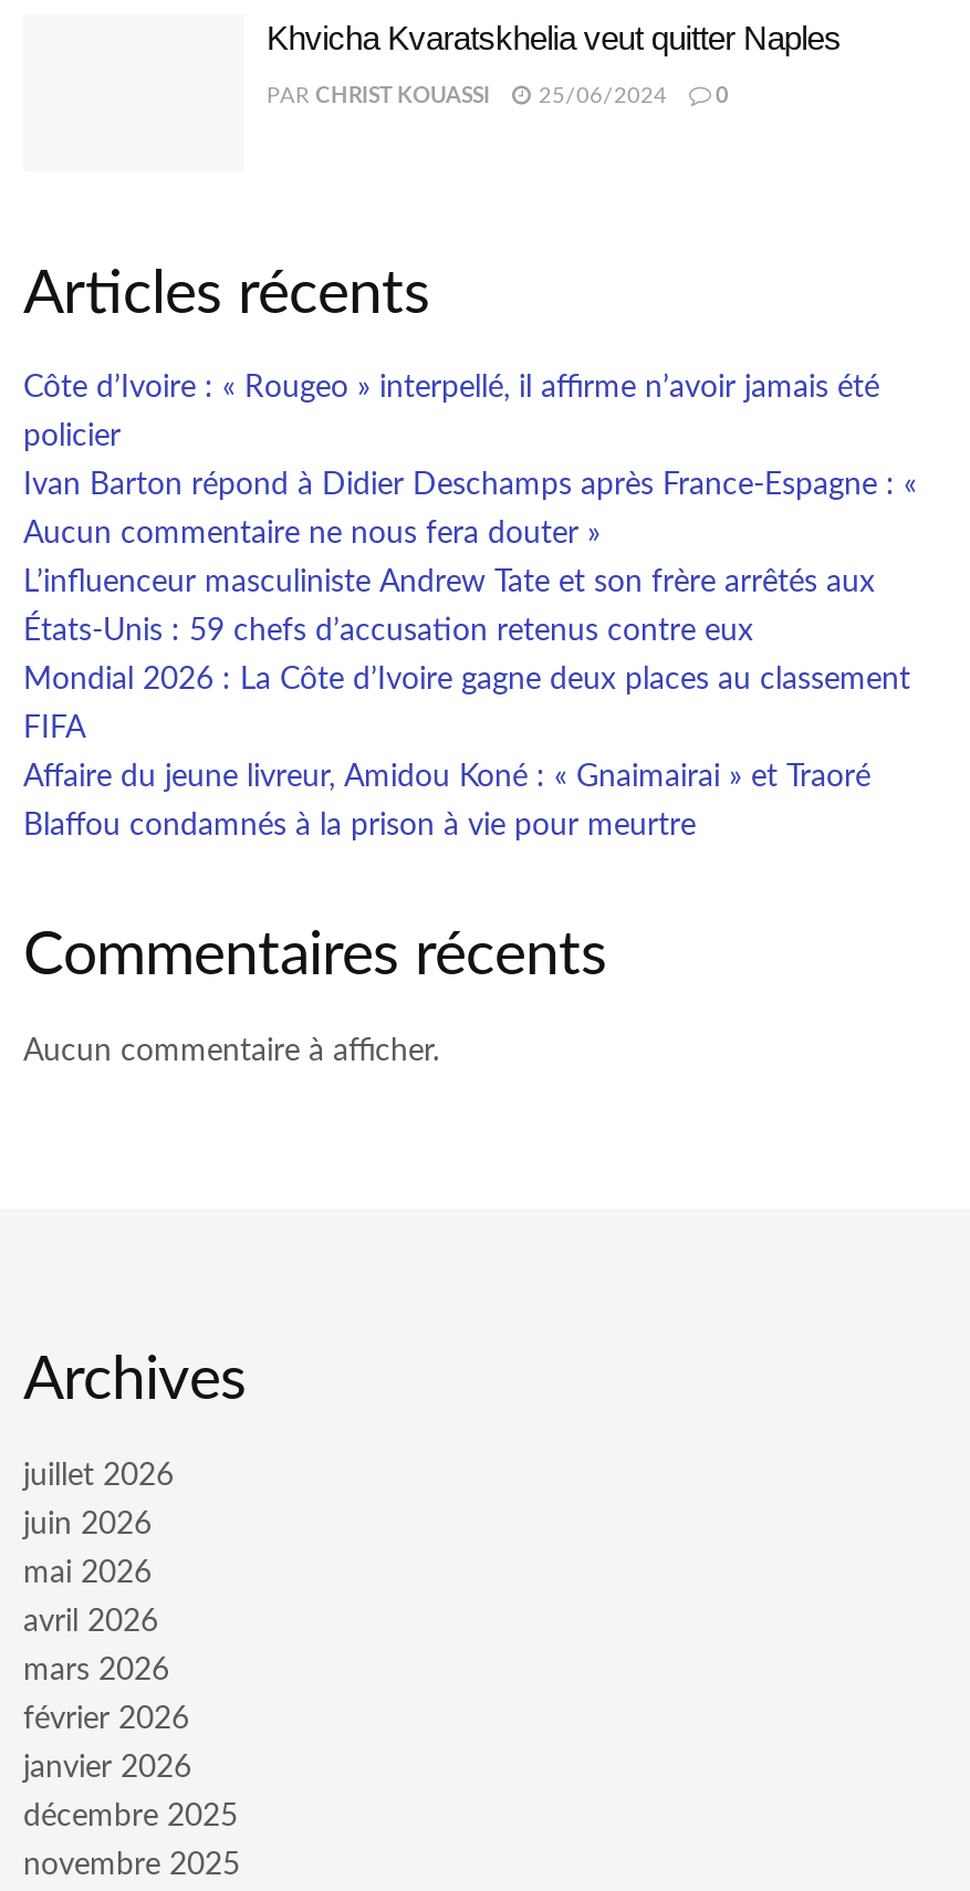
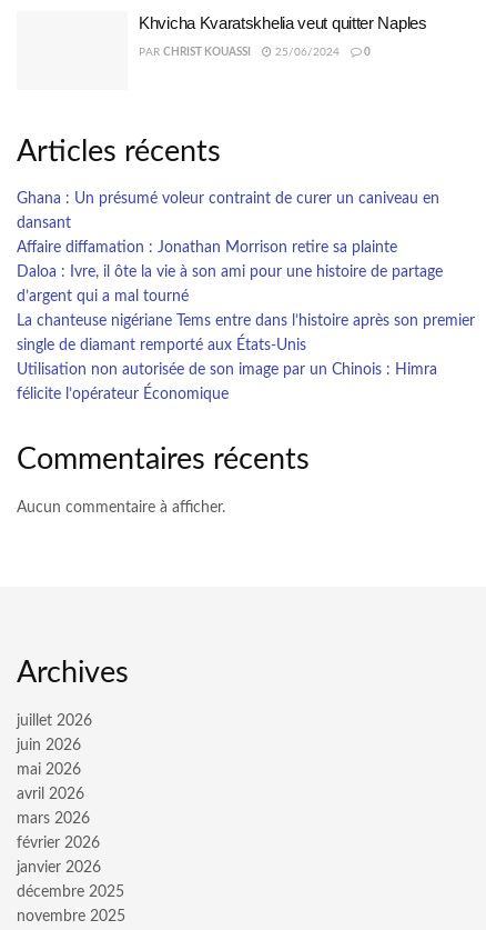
- Côte d’Ivoire : « Rougeo » interpellé, il affirme n’avoir jamais été
- policier
- Ivan Barton répond à Didier Deschamps après France-Espagne : «
- Aucun commentaire ne nous fera douter »
- L’influenceur masculiniste Andrew Tate et son frère arrêtés aux
- États-Unis : 59 chefs d’accusation retenus contre eux
- Mondial 2026 : La Côte d’Ivoire gagne deux places au classement
- FIFA
- Affaire du jeune livreur, Amidou Koné : « Gnaimairai » et Traoré
- Blaffou condamnés à la prison à vie pour meurtre
+ Ghana : Un présumé voleur contraint de curer un caniveau en
+ dansant
+ Affaire diffamation : Jonathan Morrison retire sa plainte
+ Daloa : Ivre, il ôte la vie à son ami pour une histoire de partage
+ d’argent qui a mal tourné
+ La chanteuse nigériane Tems entre dans l’histoire après son premier
+ single de diamant remporté aux États-Unis
+ Utilisation non autorisée de son image par un Chinois : Himra
+ félicite l’opérateur Économique
